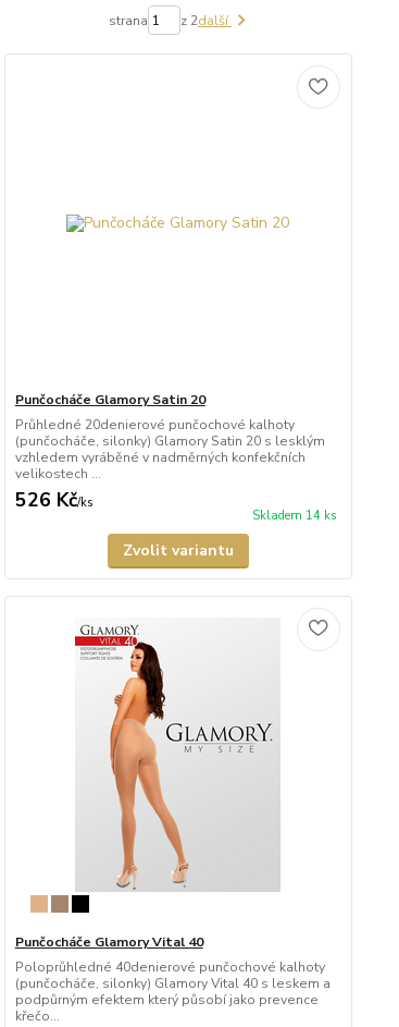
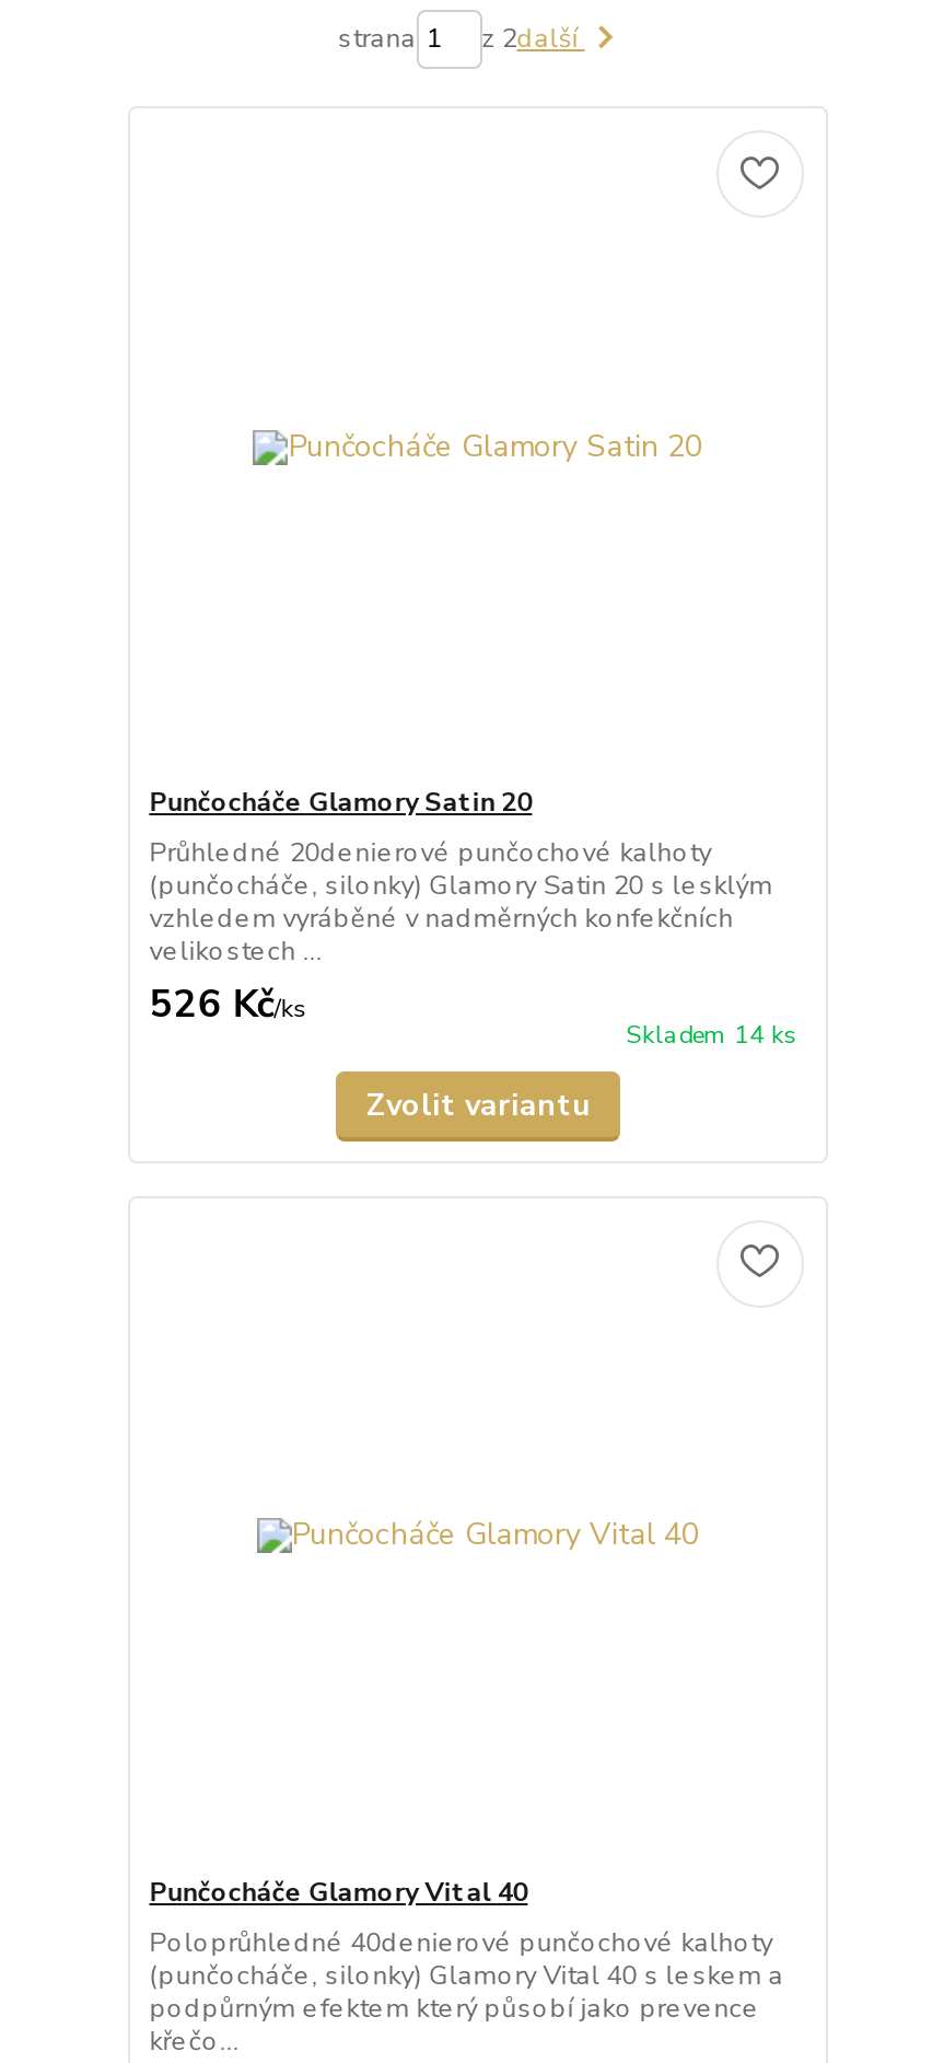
- [image]
